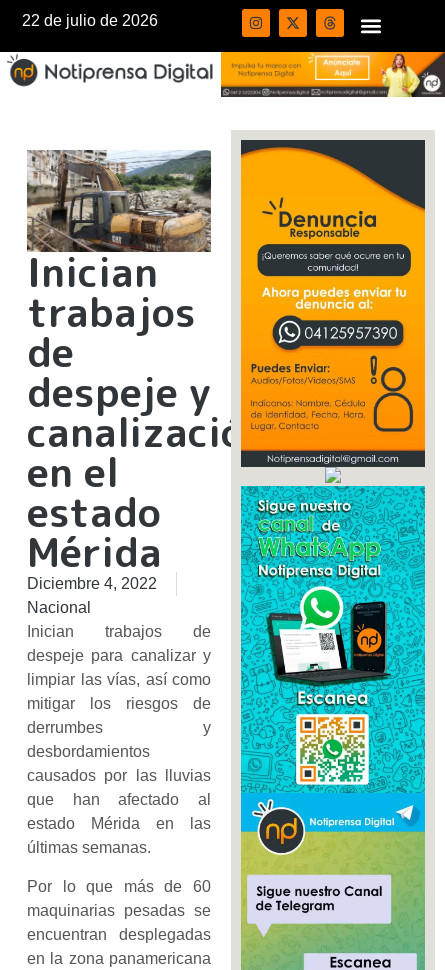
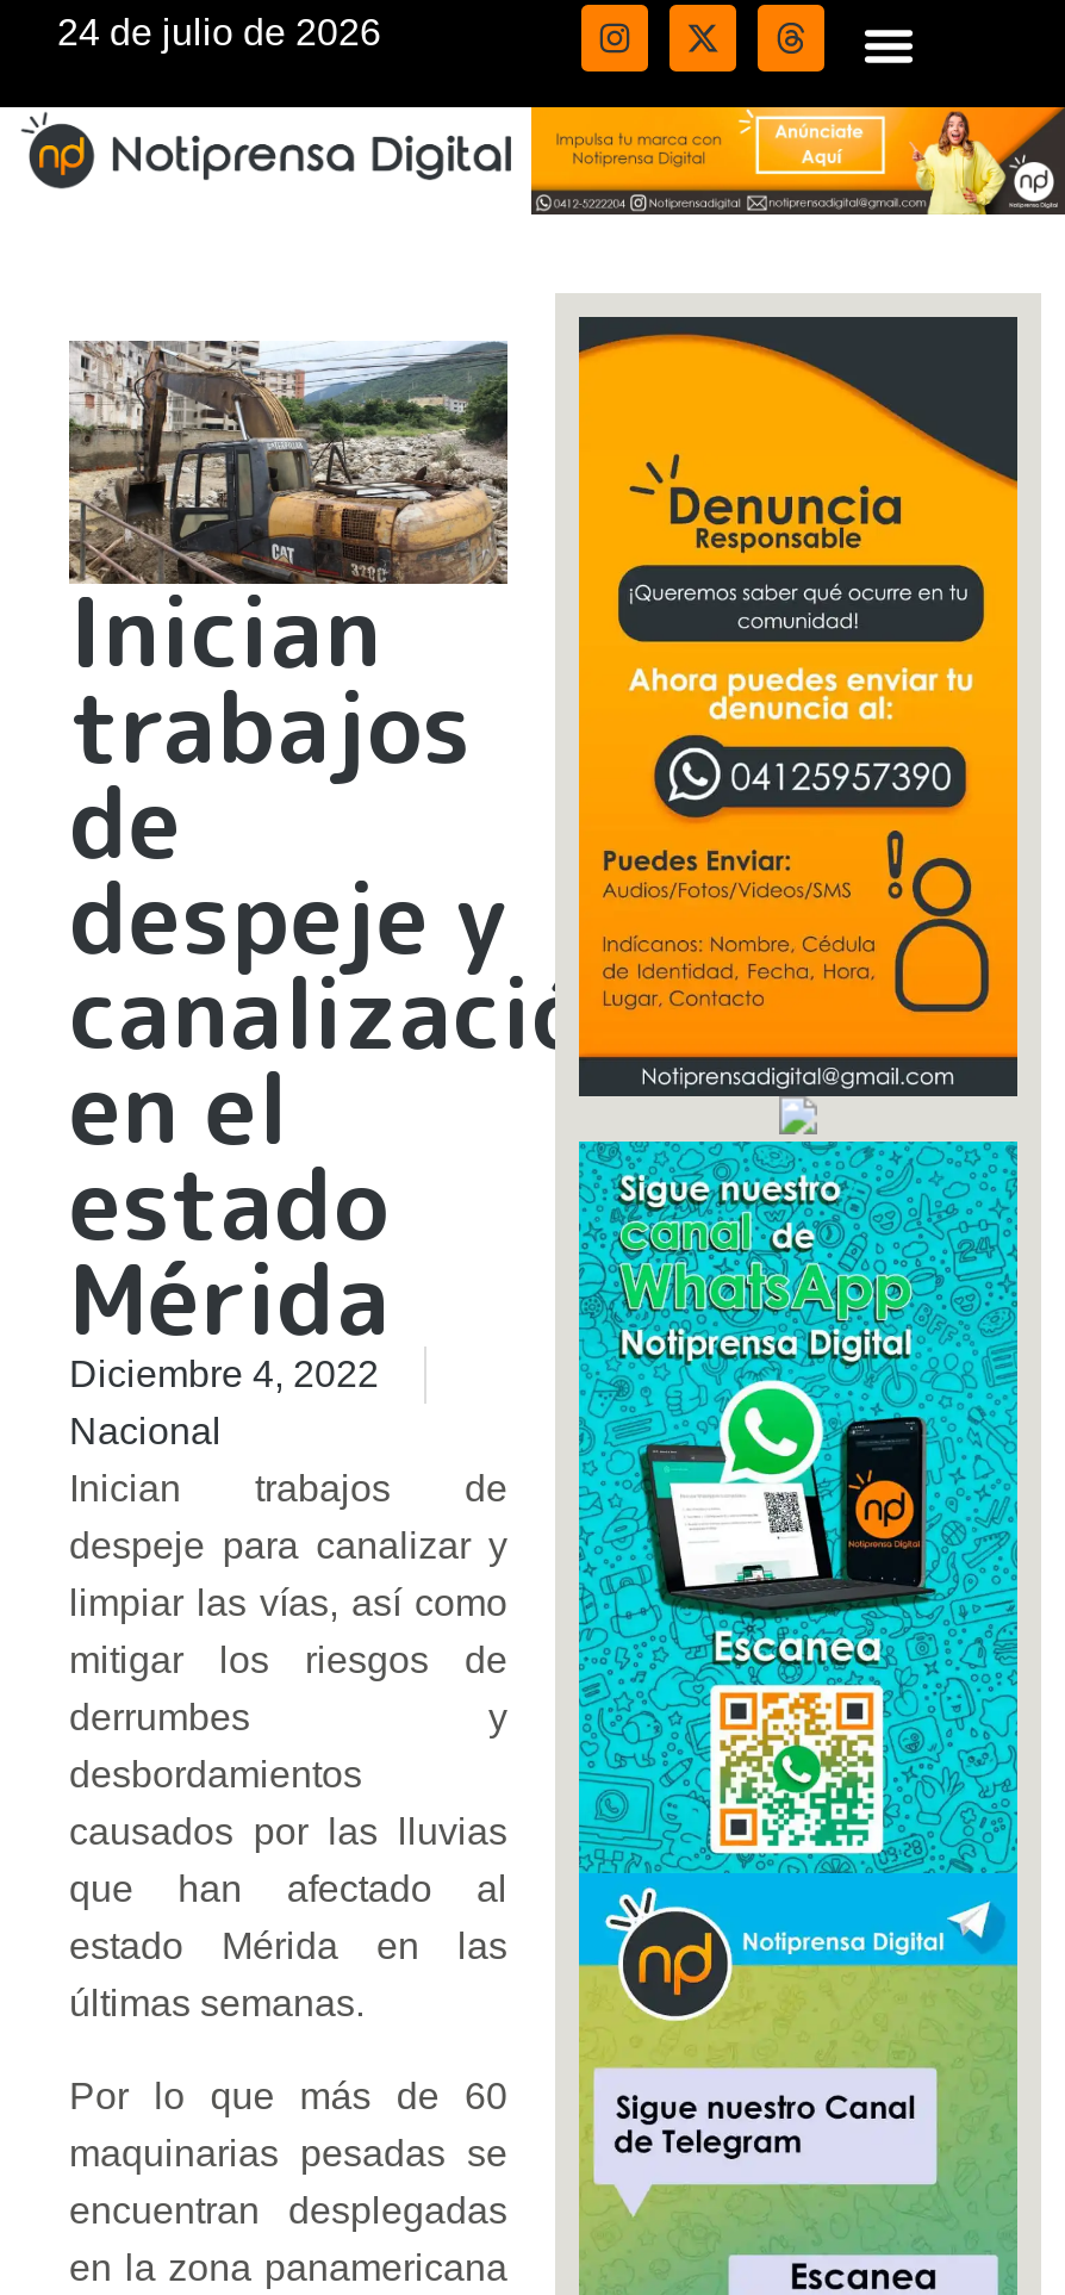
- 22 de julio de 2026
+ 24 de julio de 2026
